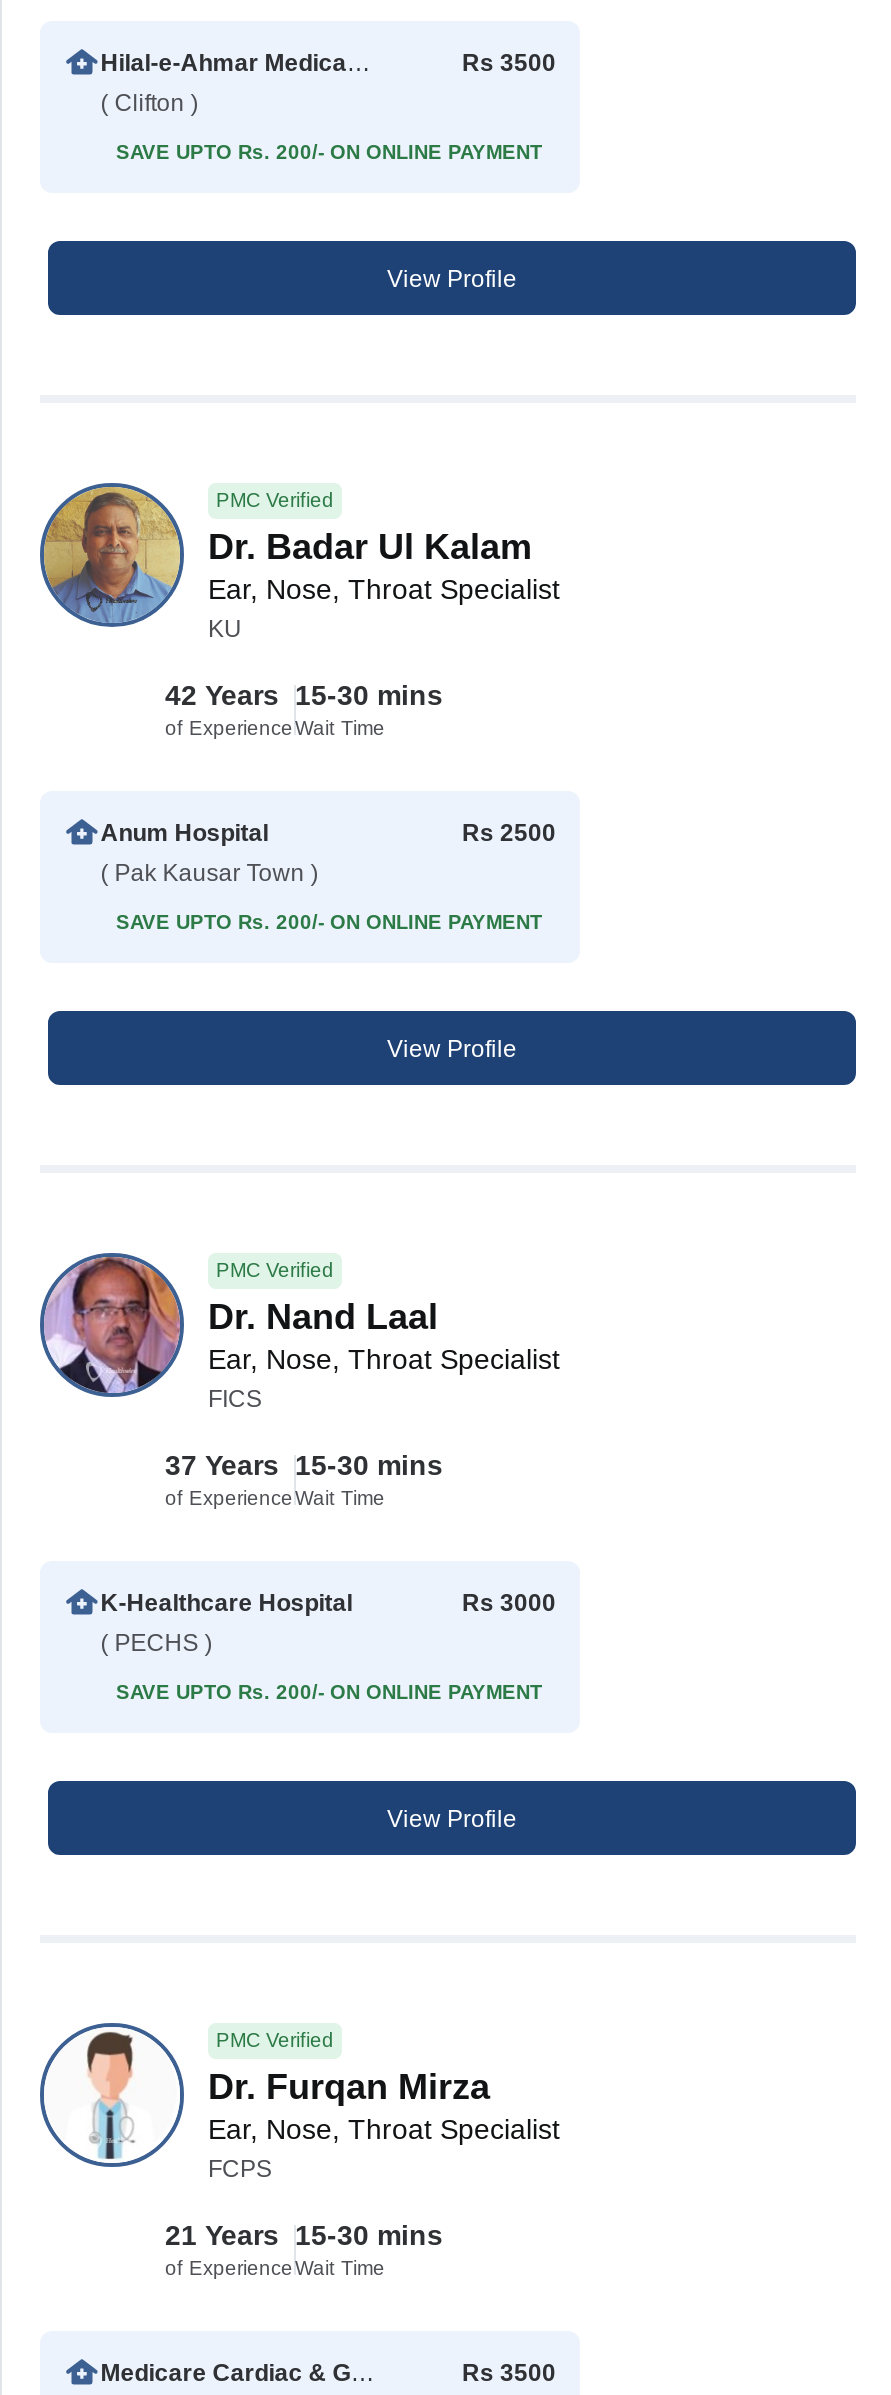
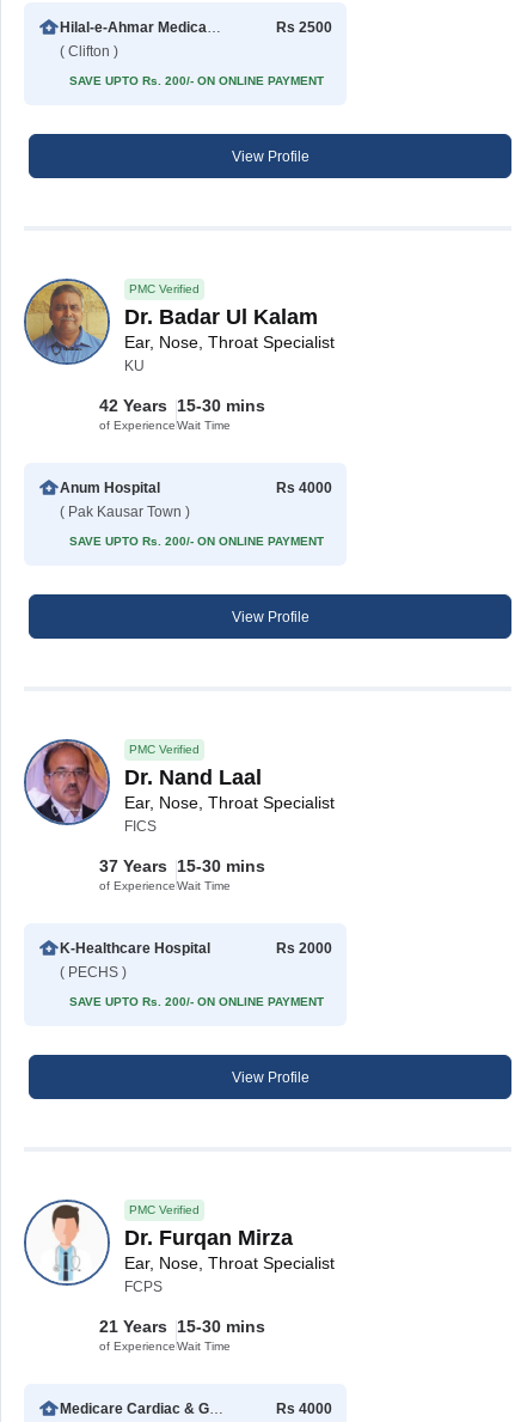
- Rs 3500
+ Rs 2500

- Rs 2500
+ Rs 4000

- Rs 3000
+ Rs 2000

- Rs 3500
+ Rs 4000
